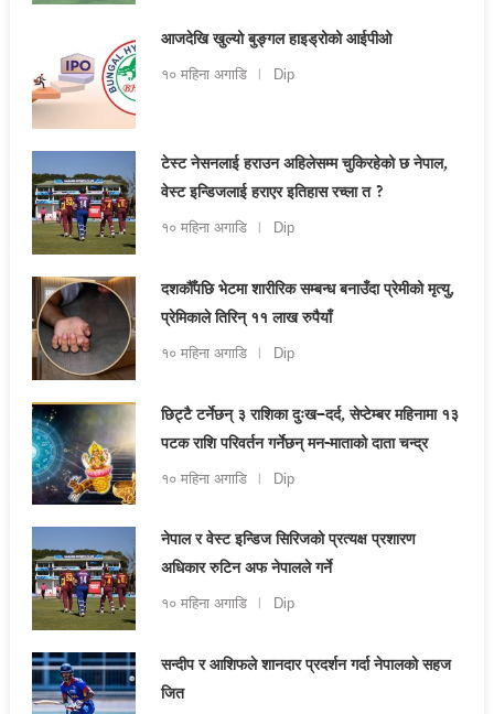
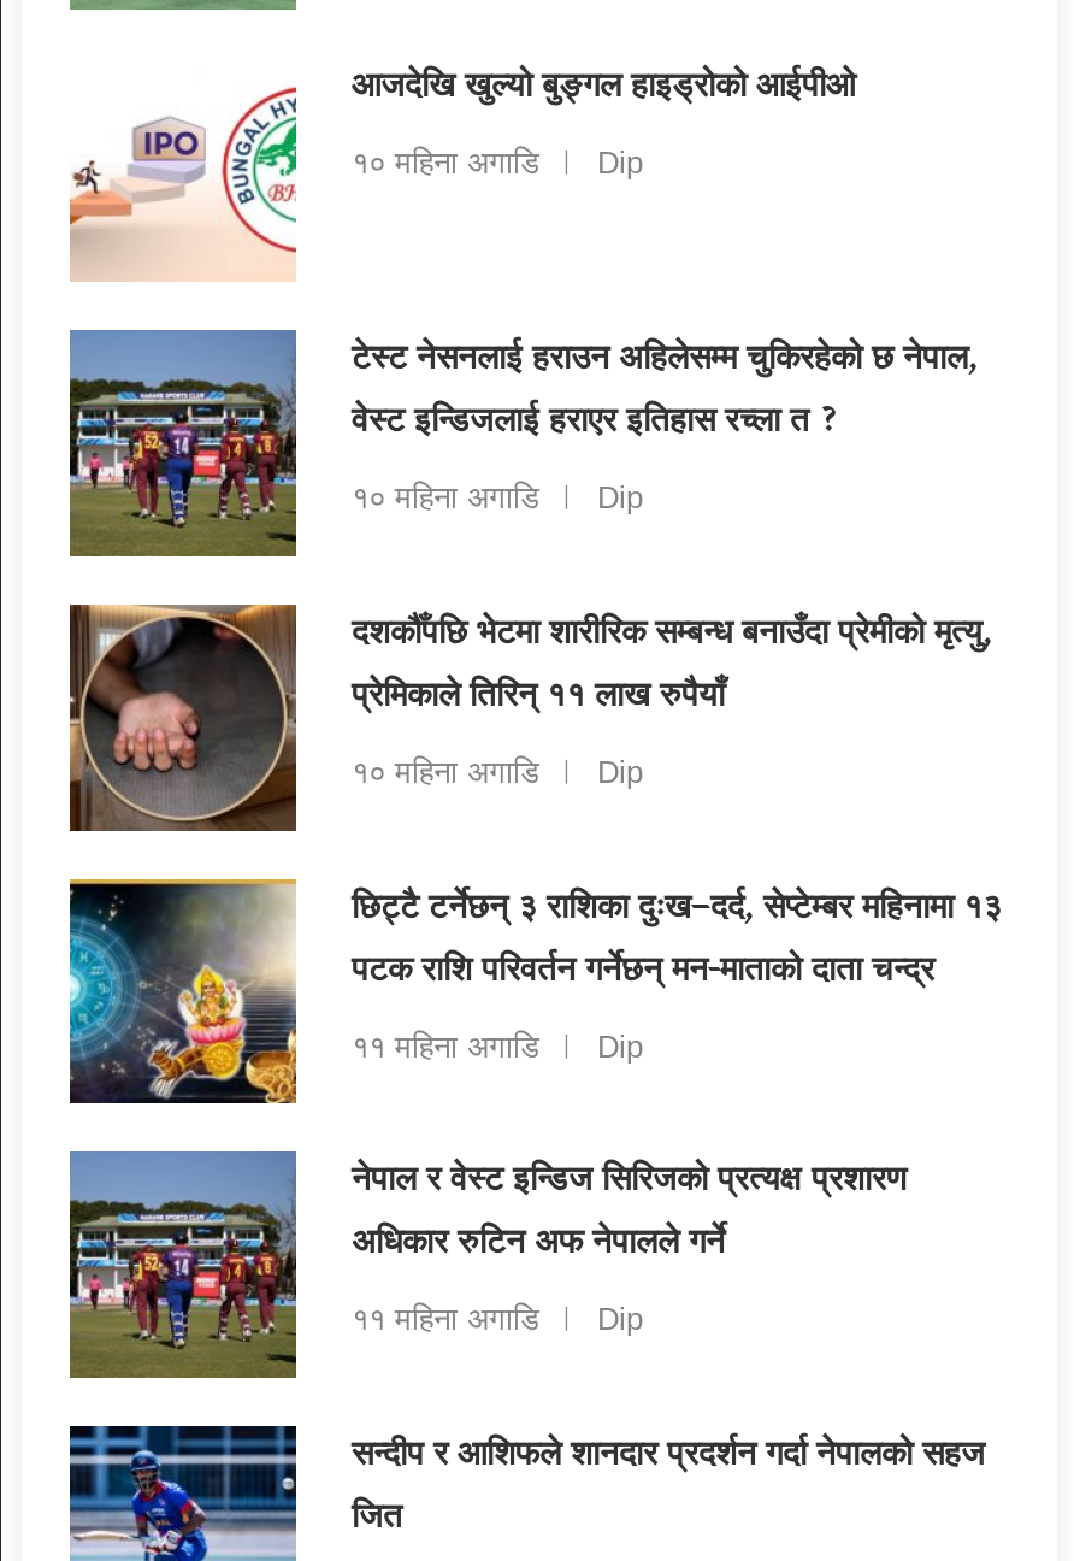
- १० महिना अगाडि Dip
+ ११ महिना अगाडि Dip

- १० महिना अगाडि Dip
+ ११ महिना अगाडि Dip
